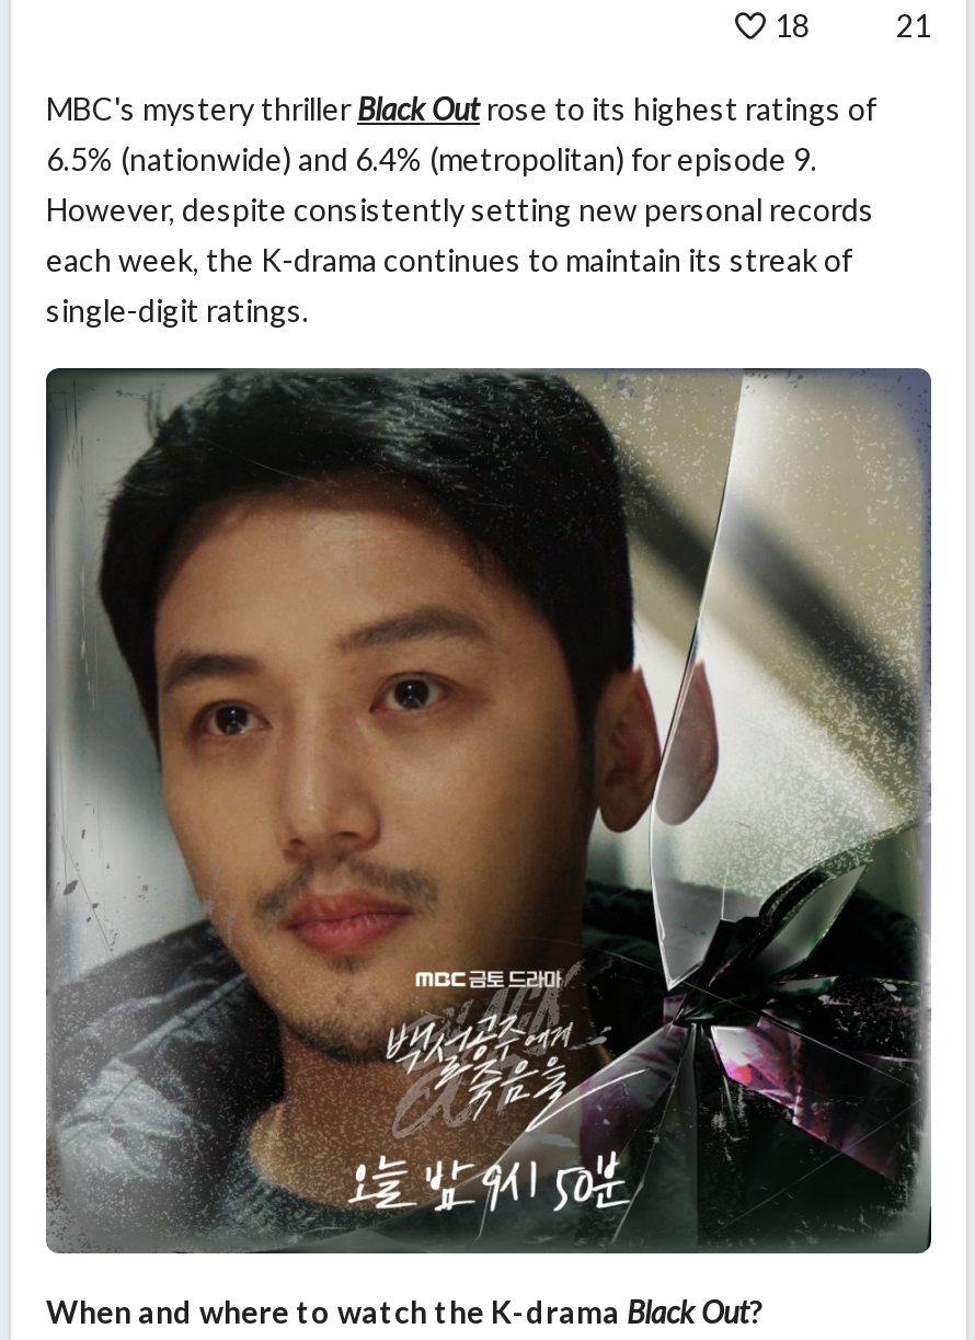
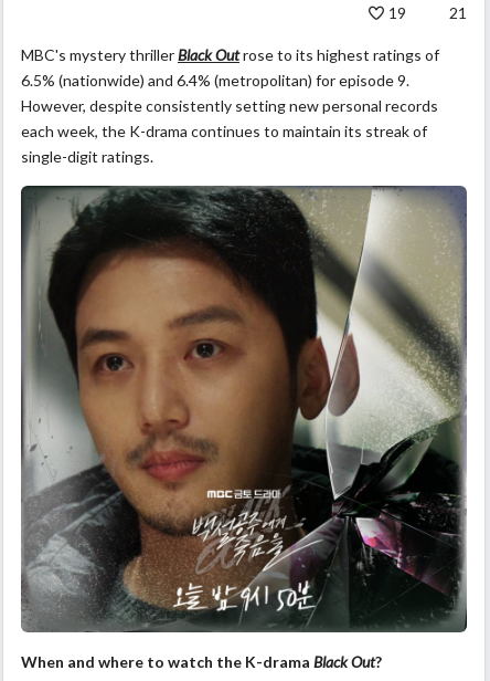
- 18
+ 19
